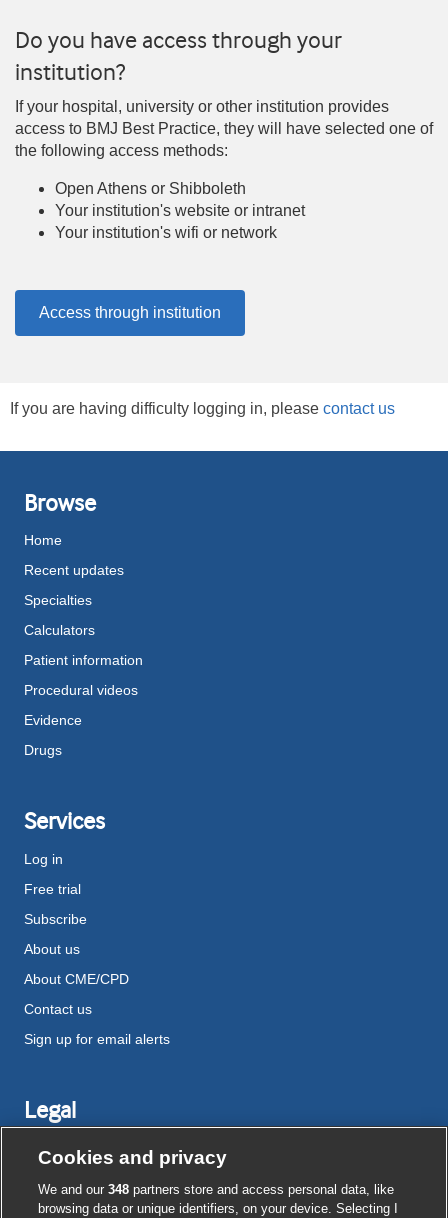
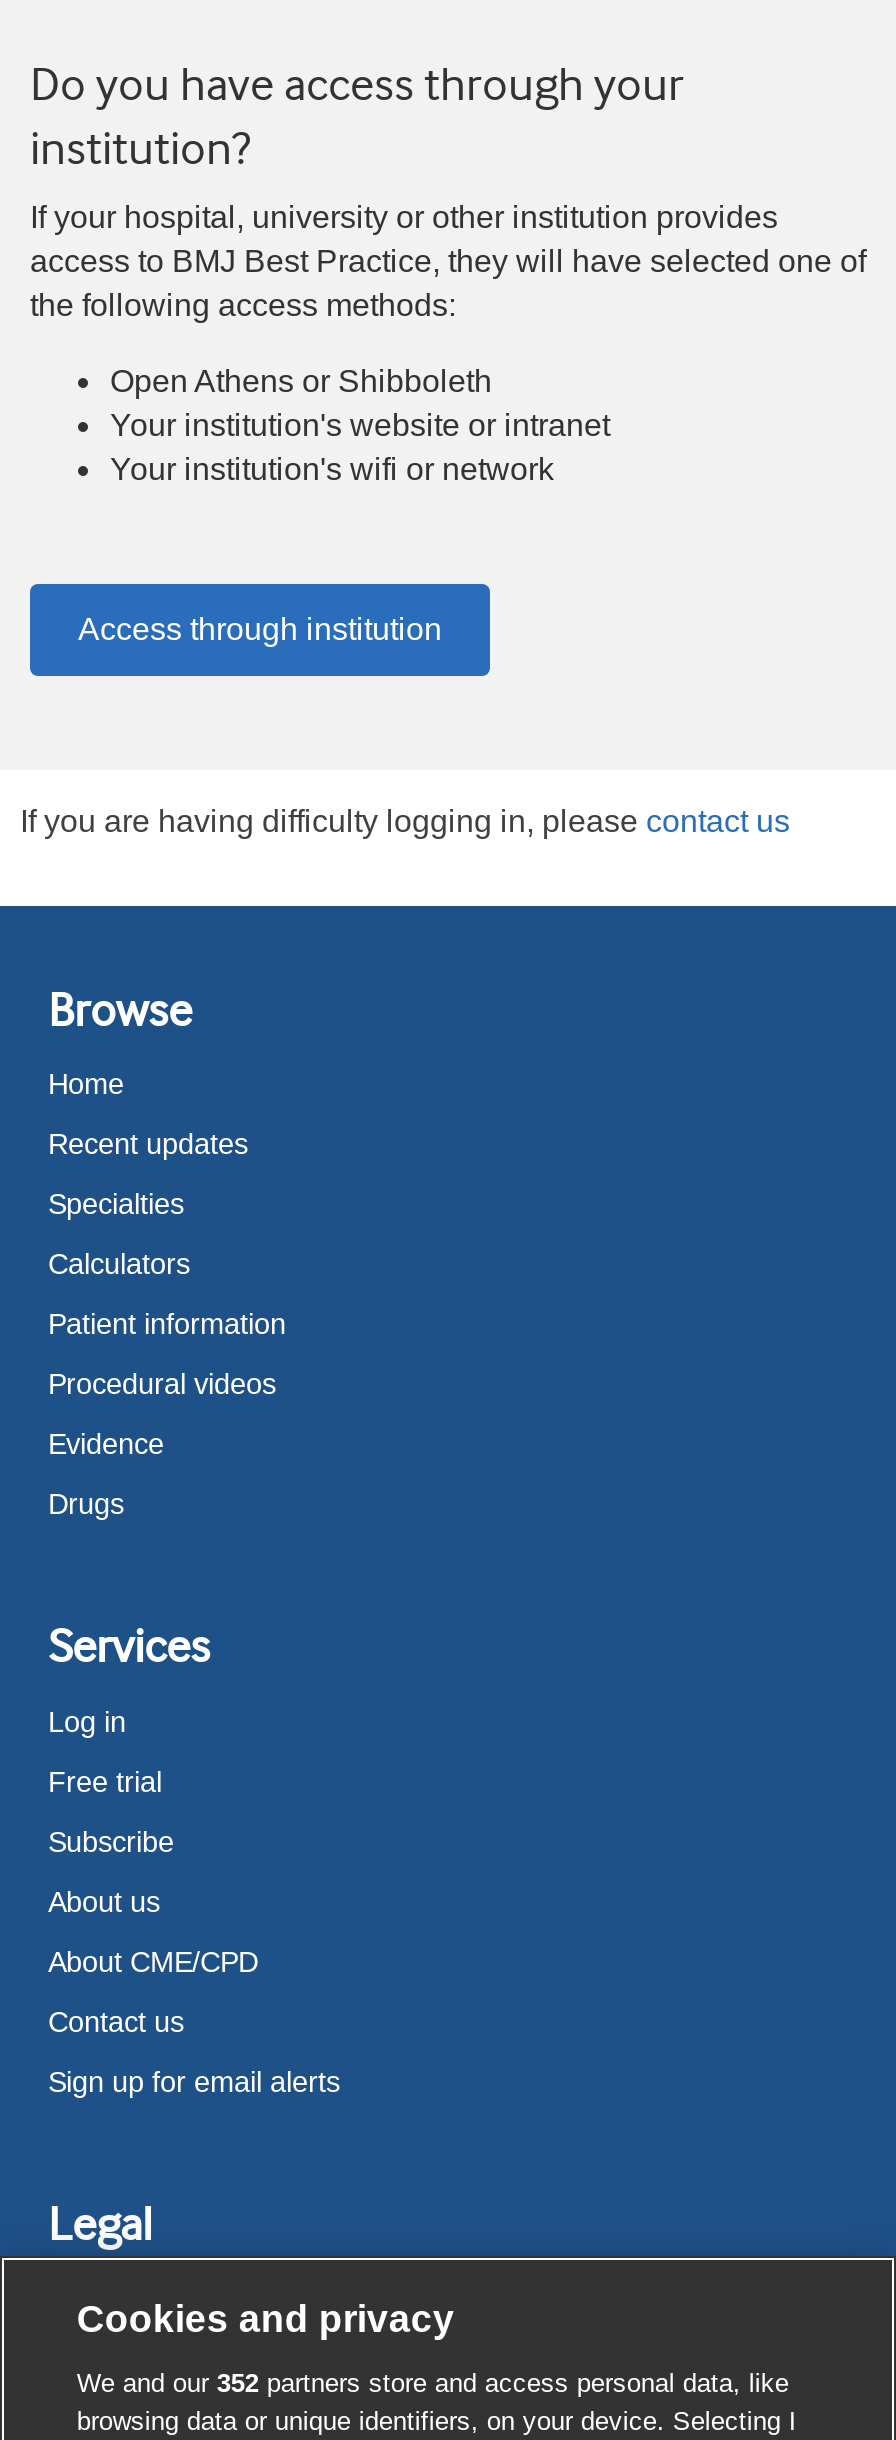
- We and our 348 partners store and access personal data, like
+ We and our 352 partners store and access personal data, like
